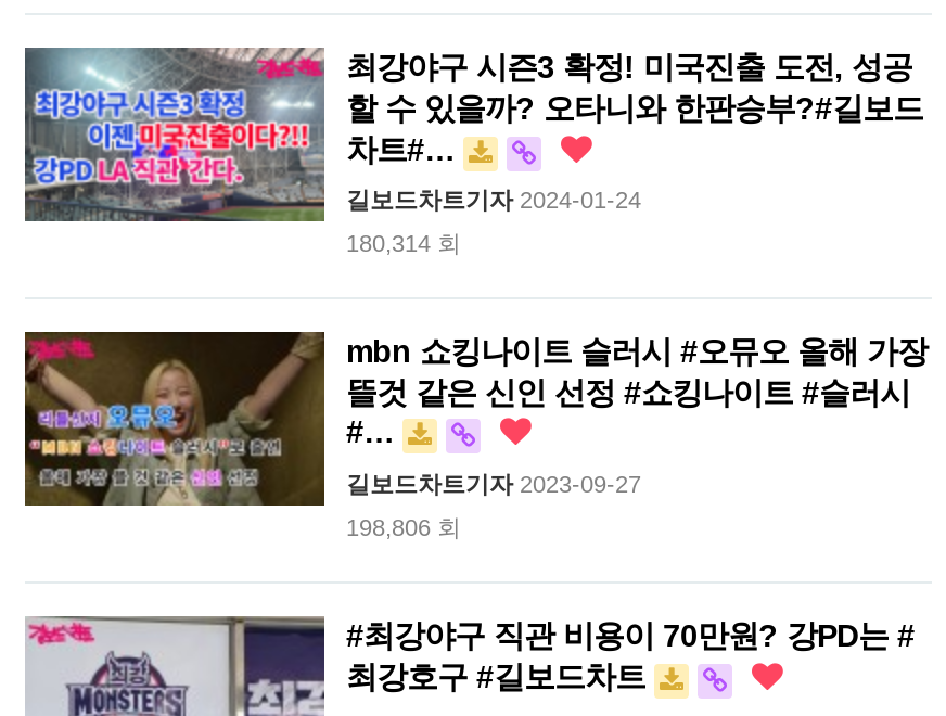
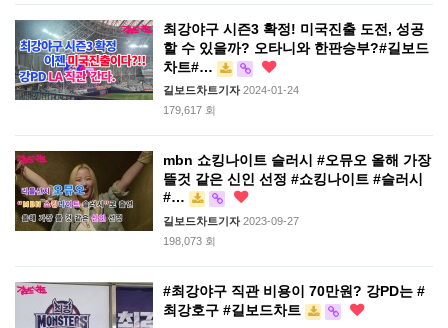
- 180,314 회
+ 179,617 회

- 198,806 회
+ 198,073 회
